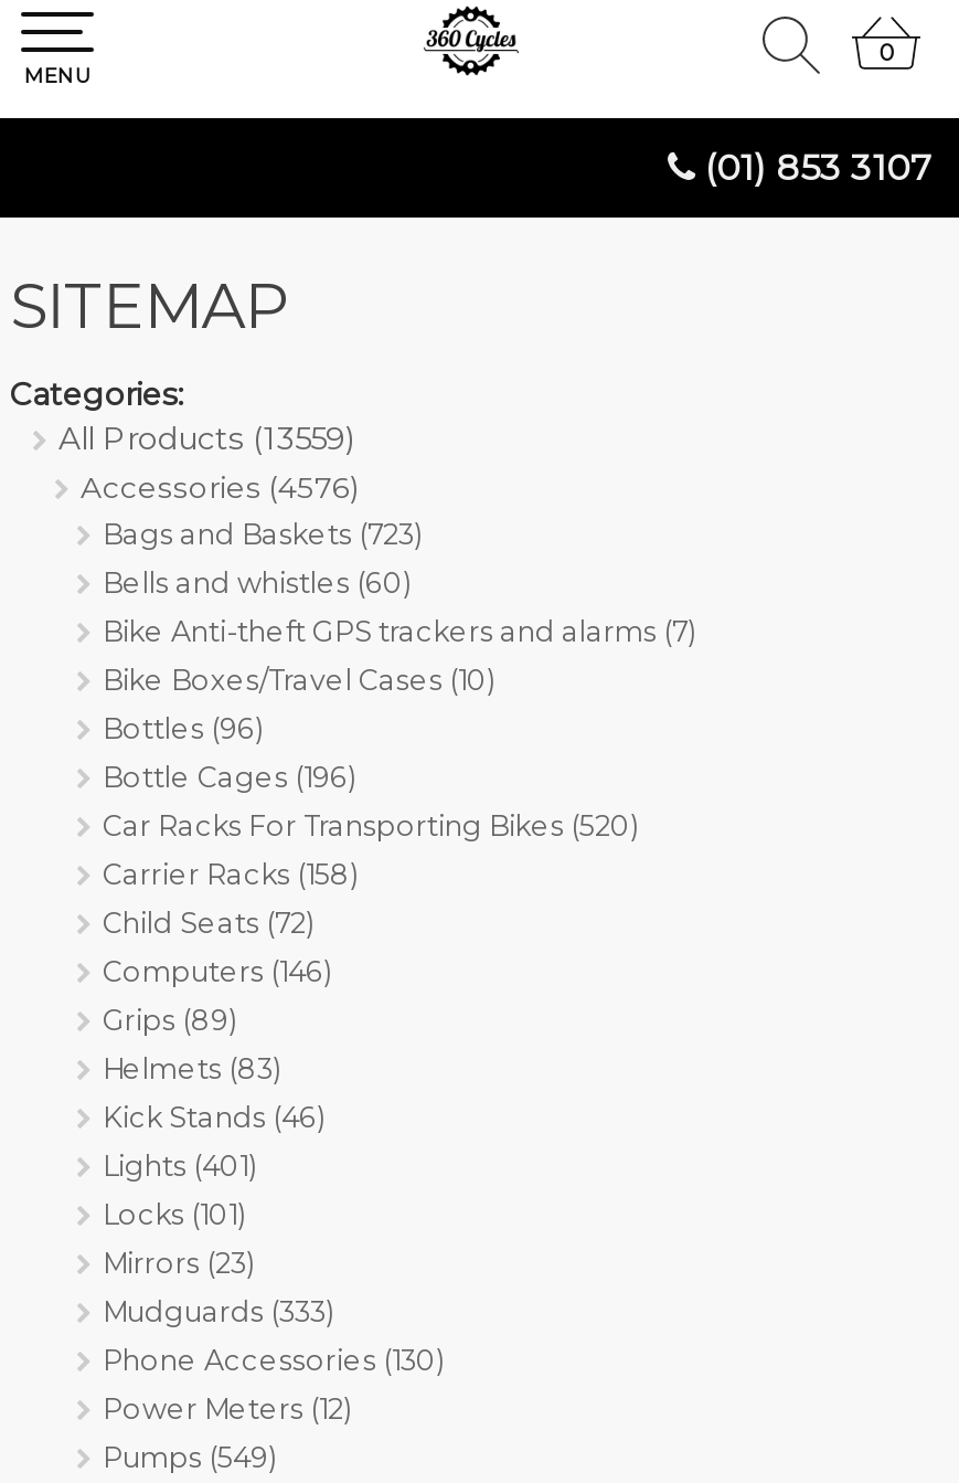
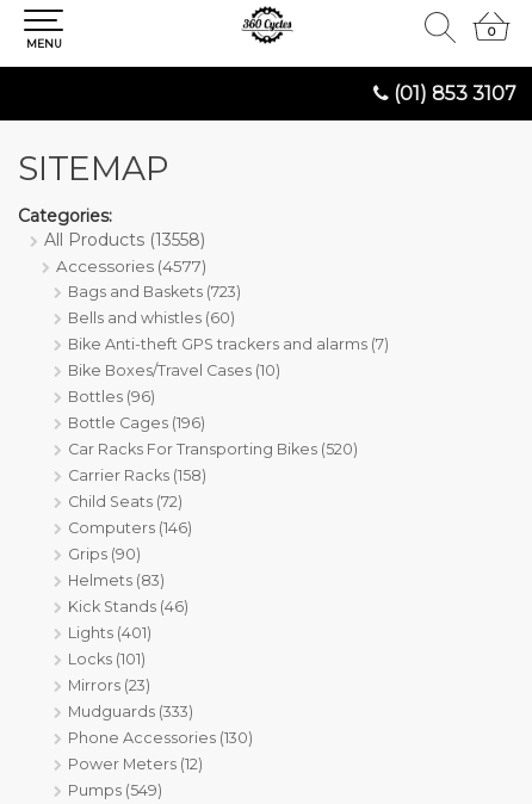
- All Products (13559)
+ All Products (13558)

- Accessories (4576)
+ Accessories (4577)

- Grips (89)
+ Grips (90)
